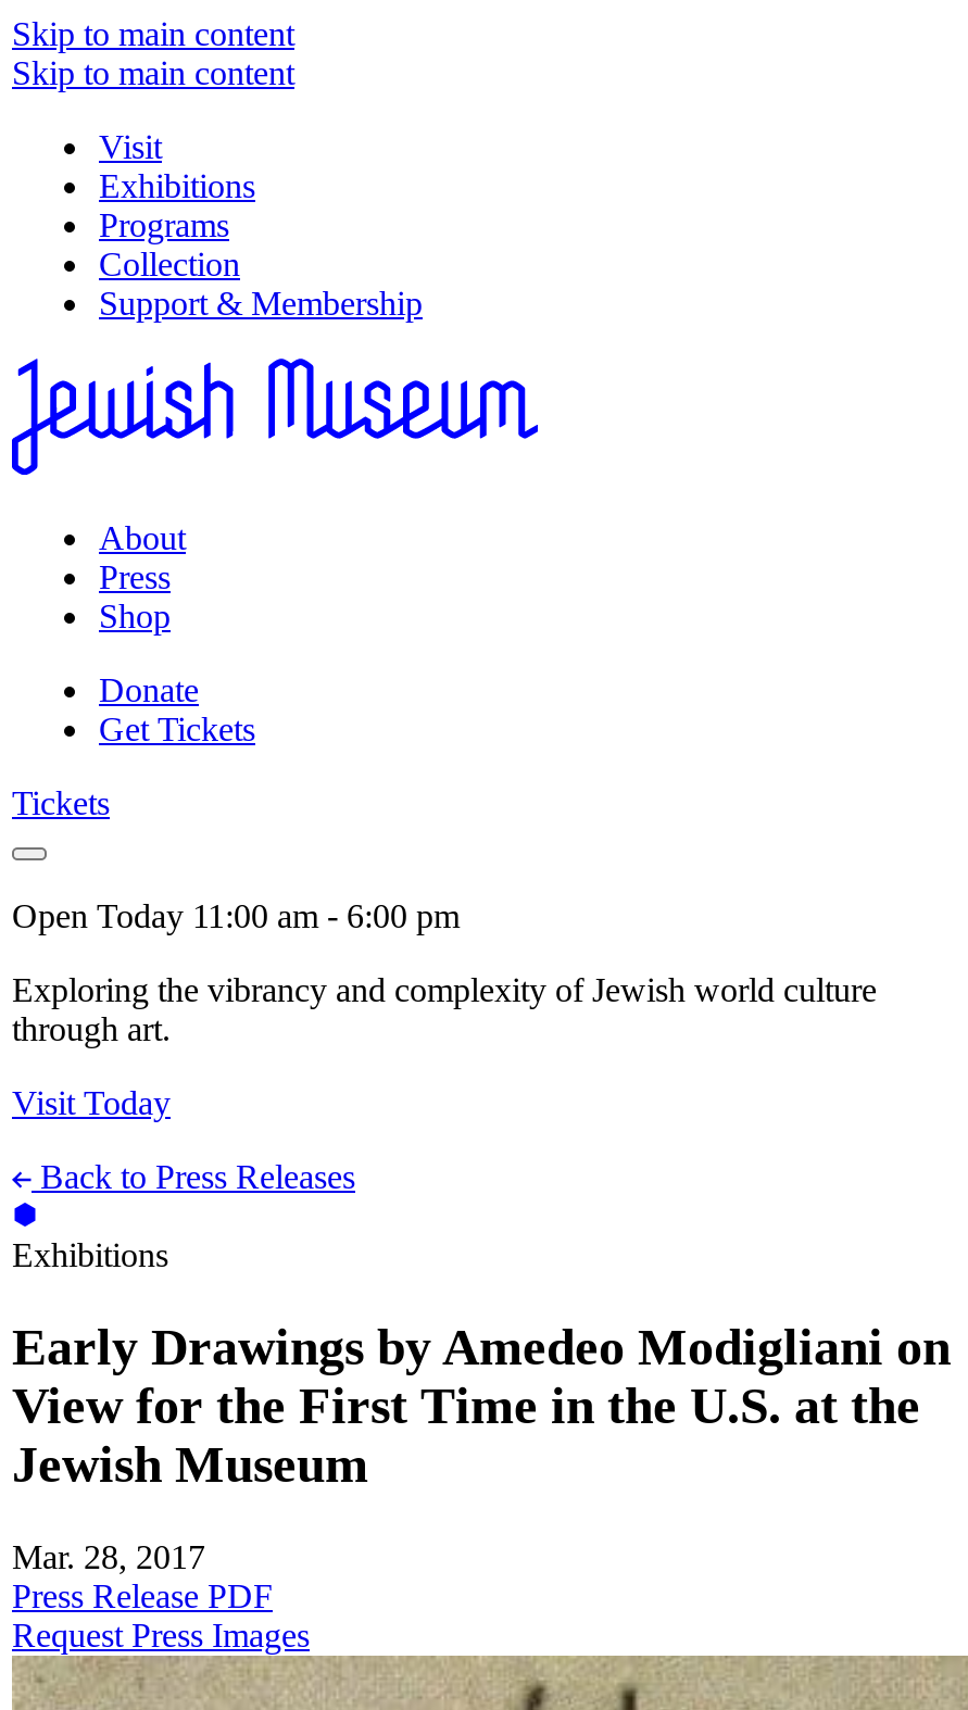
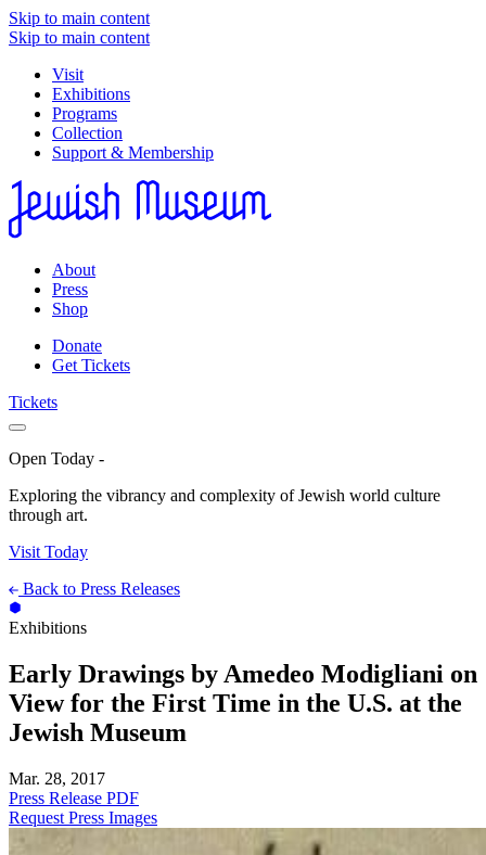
- Open Today 11:00 am - 6:00 pm
+ Open Today -
